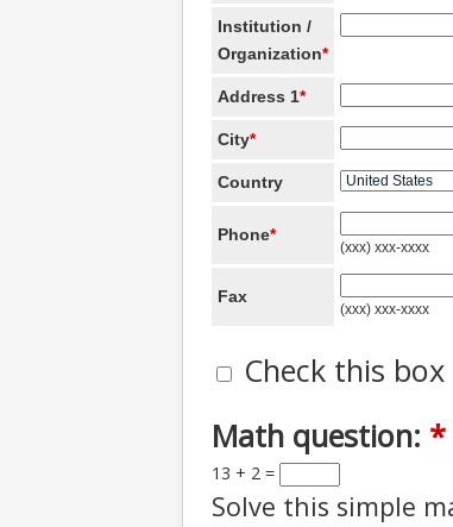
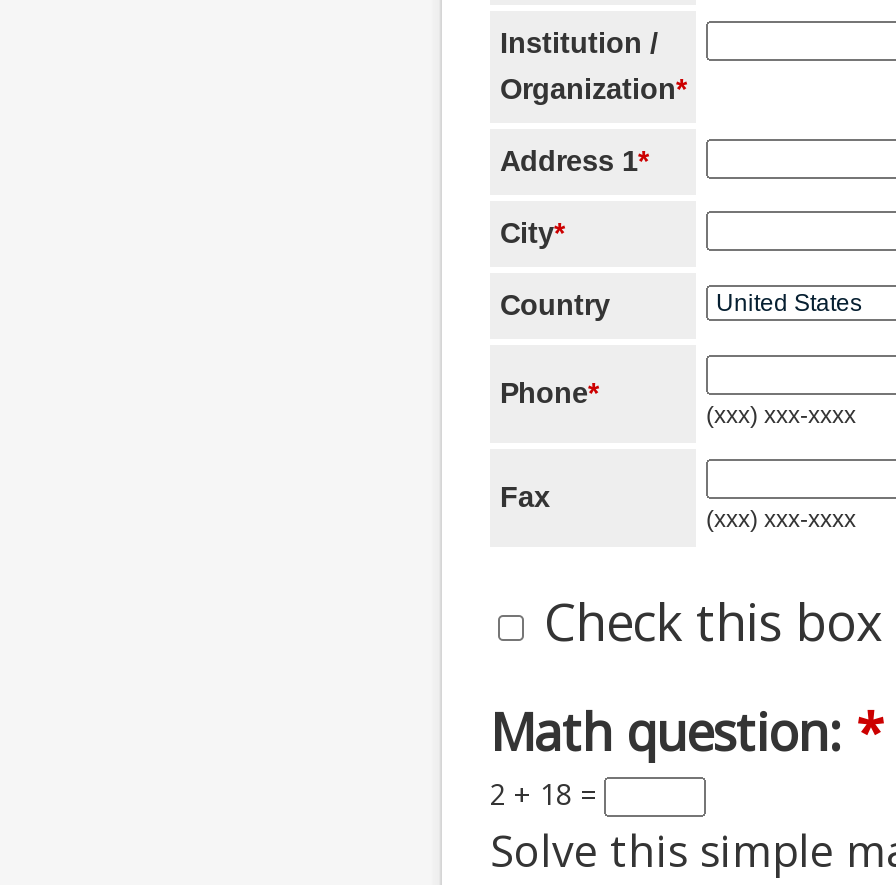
- 13 + 2 =
+ 2 + 18 =
